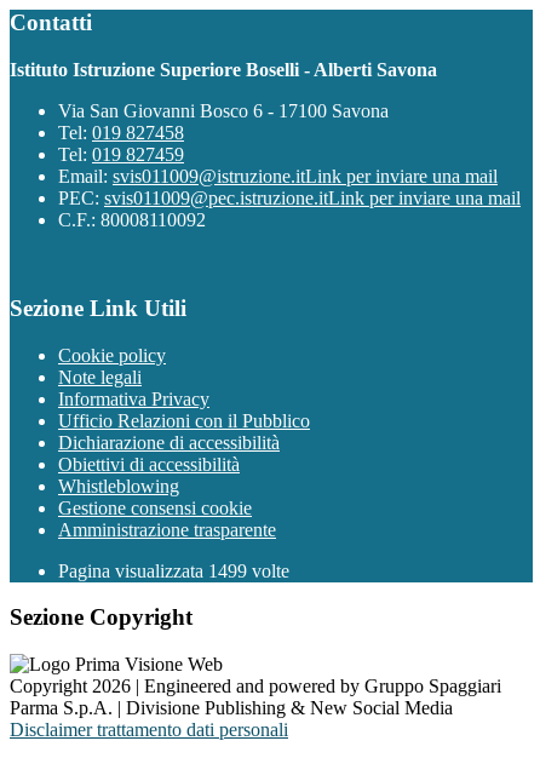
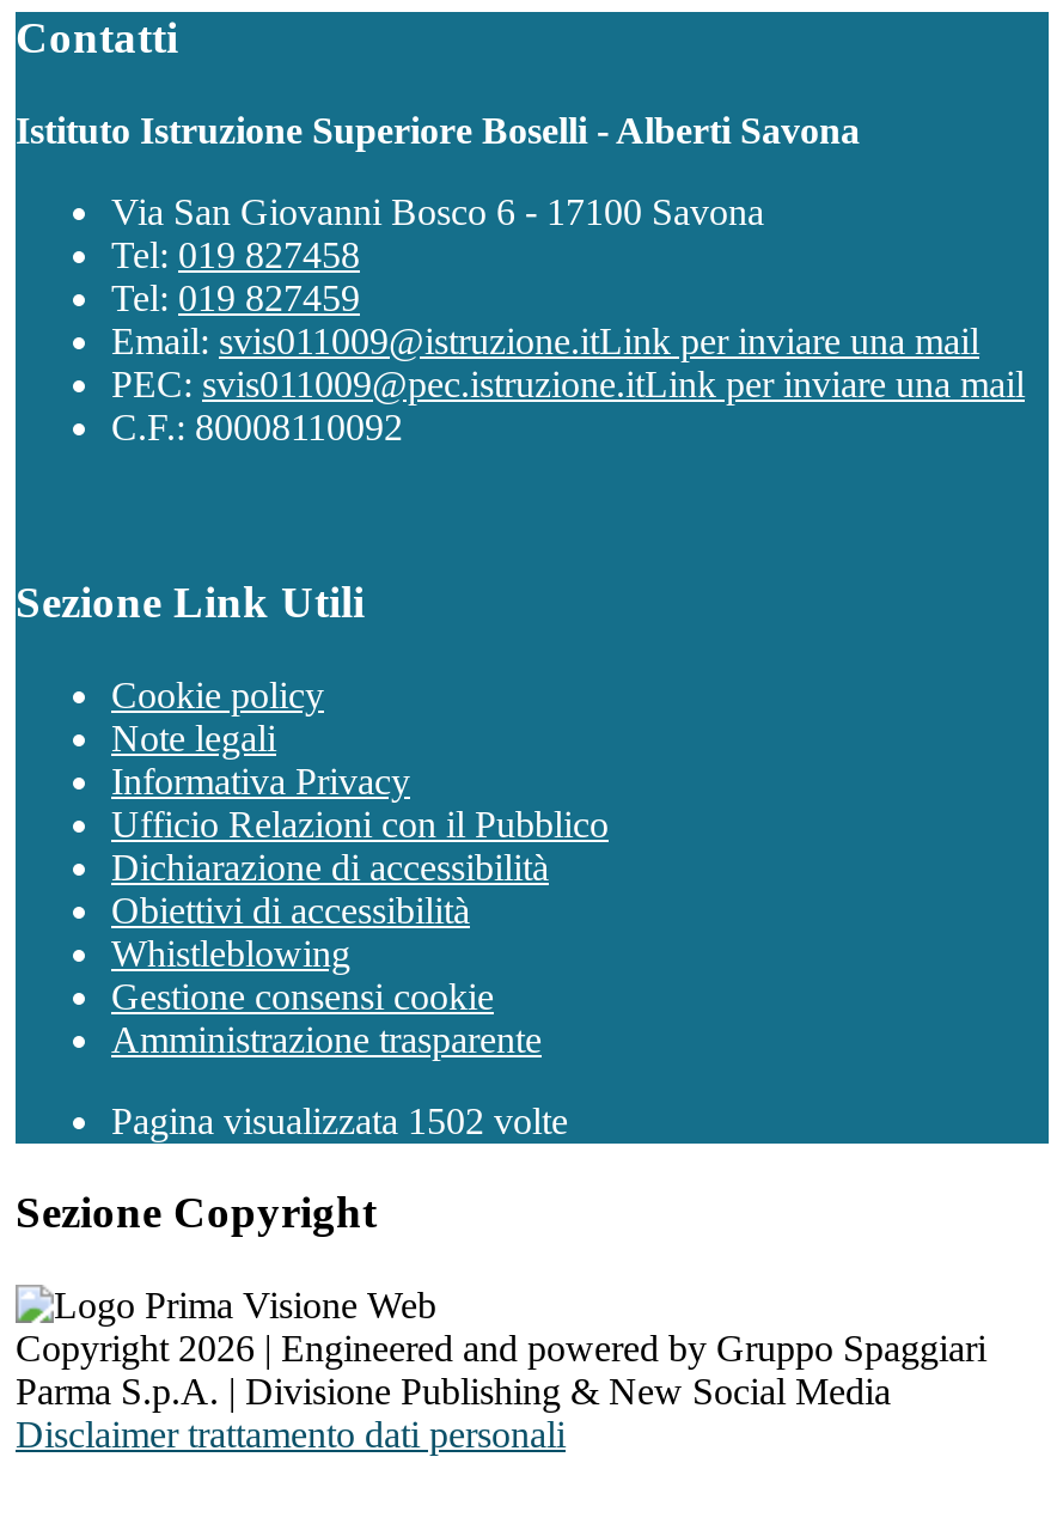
- Pagina visualizzata 1499 volte
+ Pagina visualizzata 1502 volte
